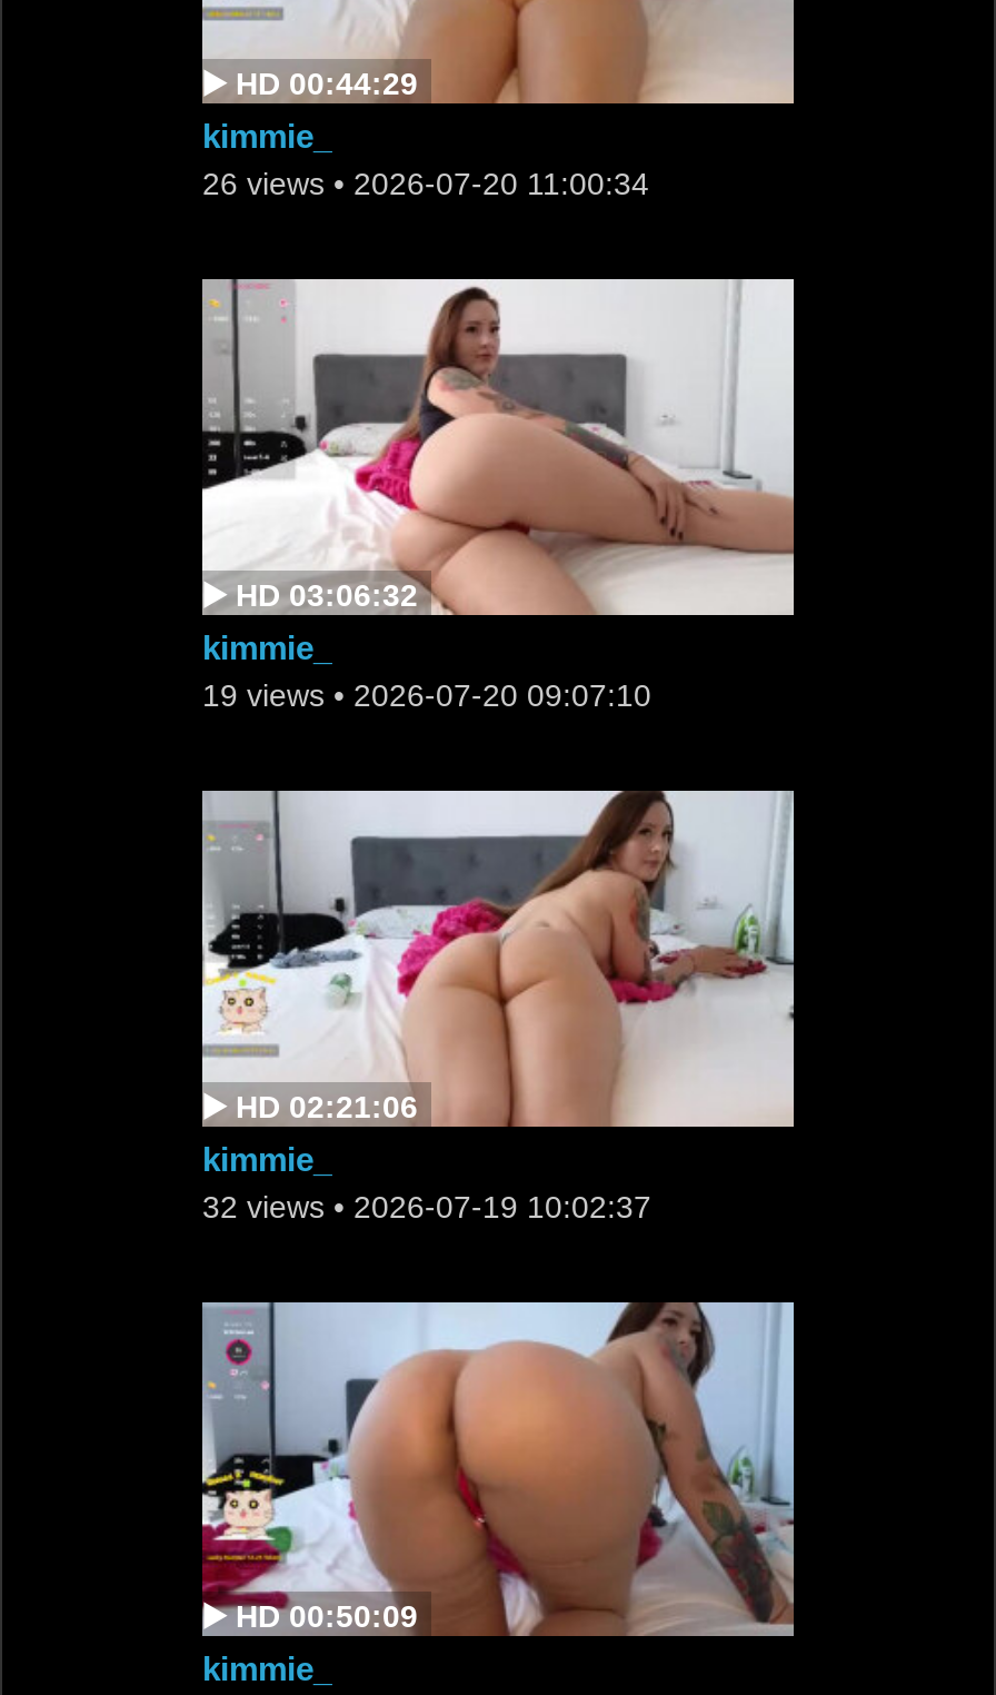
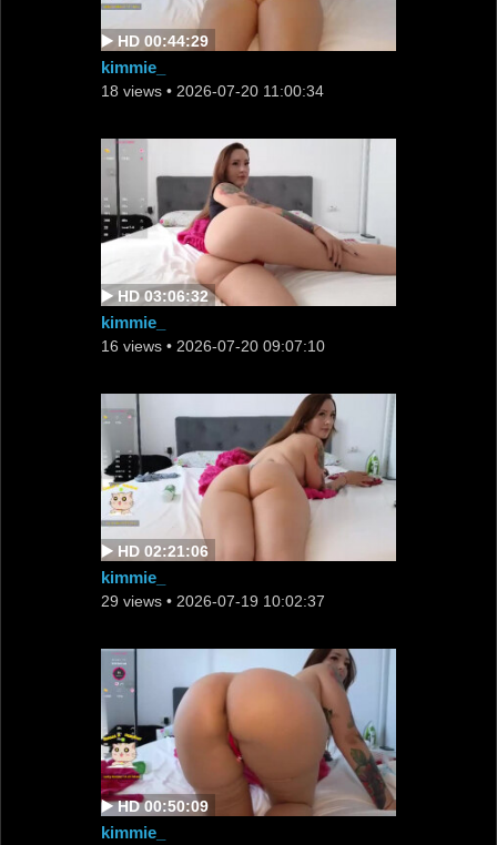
- 26 views • 2026-07-20 11:00:34
+ 18 views • 2026-07-20 11:00:34

- 19 views • 2026-07-20 09:07:10
+ 16 views • 2026-07-20 09:07:10

- 32 views • 2026-07-19 10:02:37
+ 29 views • 2026-07-19 10:02:37
